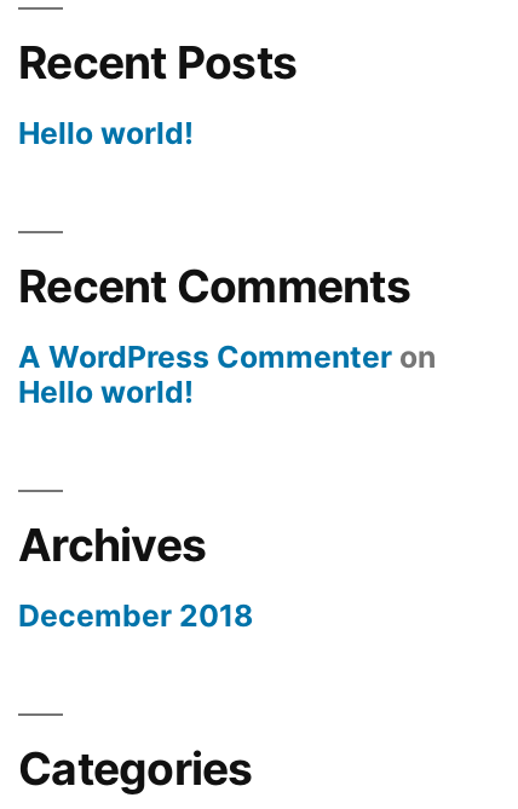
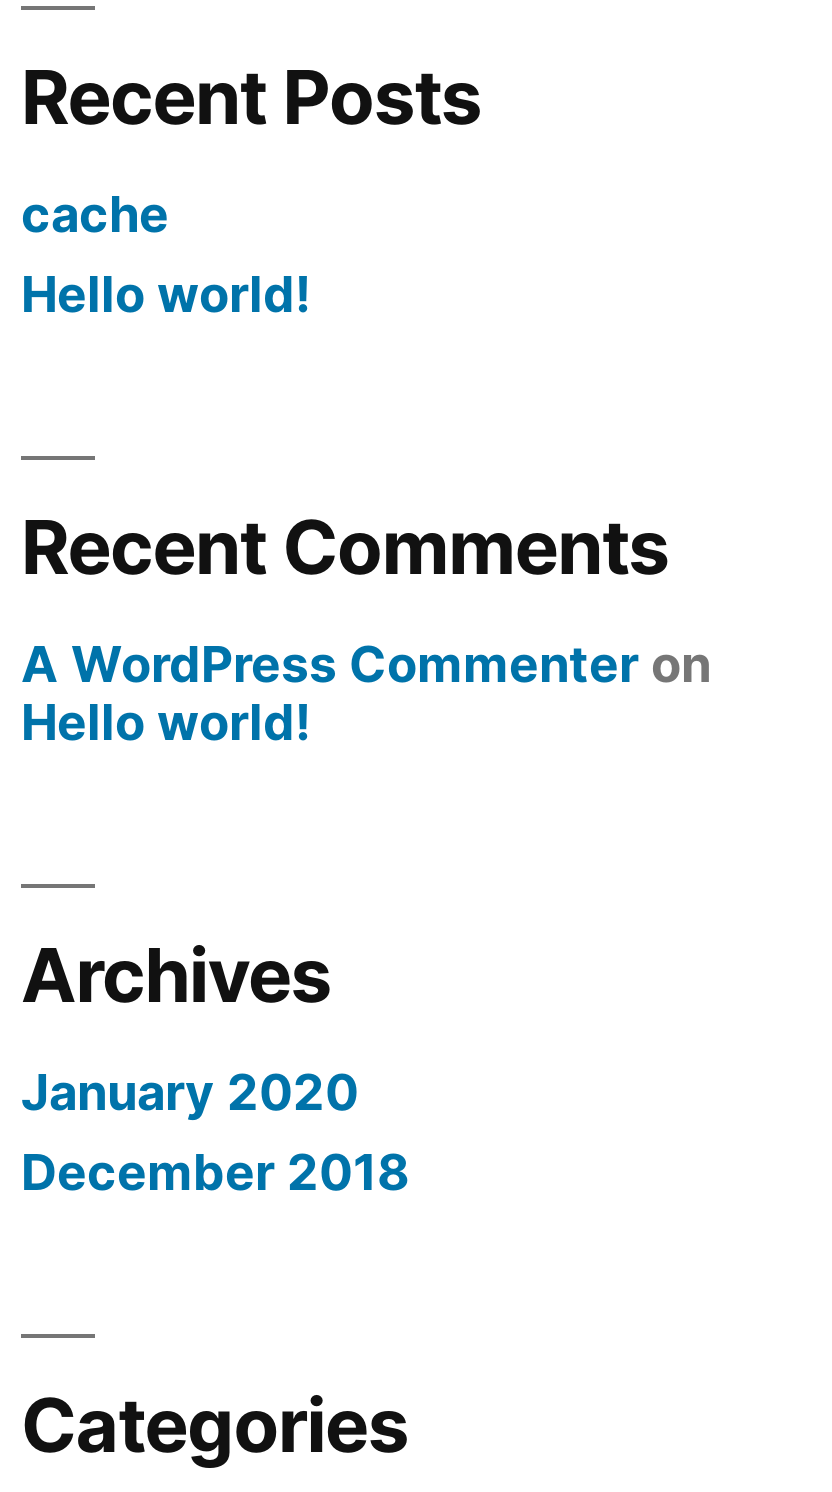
+ cache

+ January 2020
